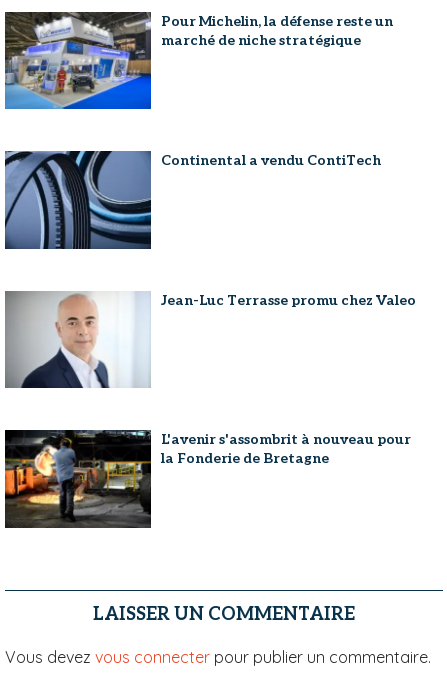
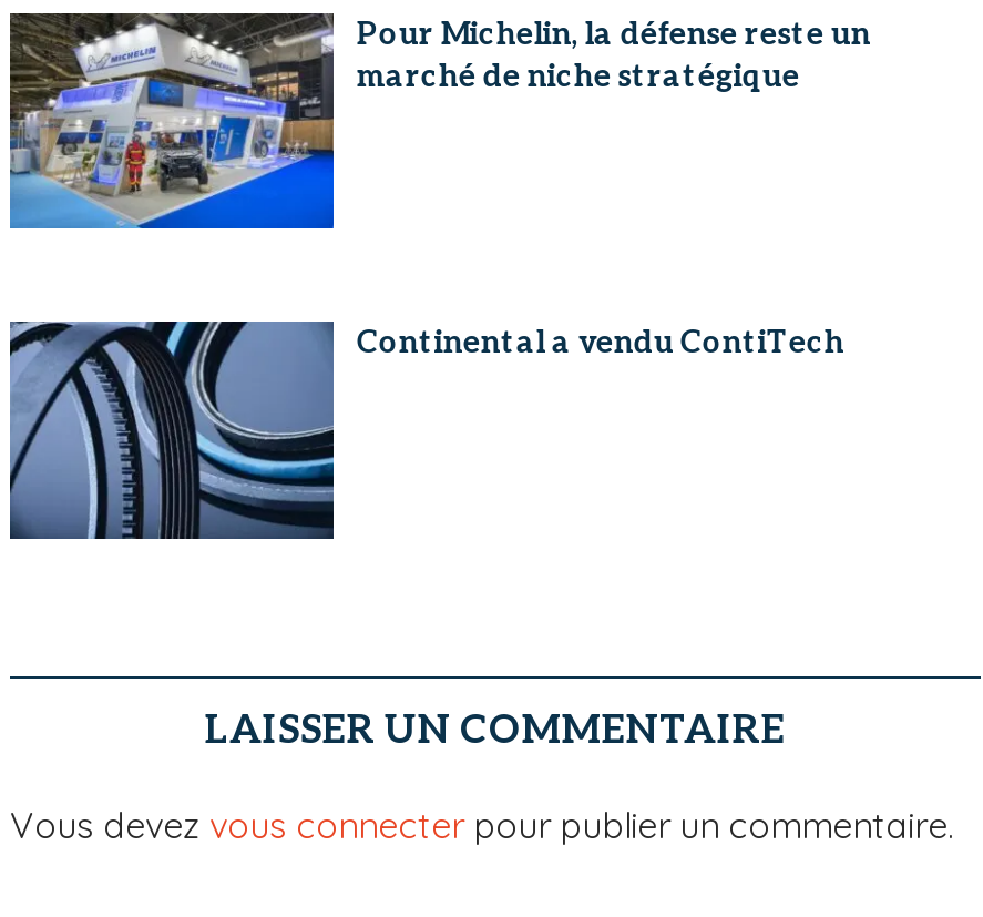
- [image]
- Jean-Luc Terrasse promu chez Valeo

- [image]
- L'avenir s'assombrit à nouveau pour
- la Fonderie de Bretagne
